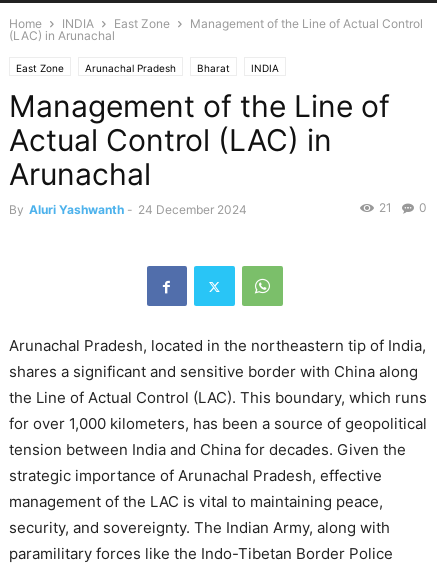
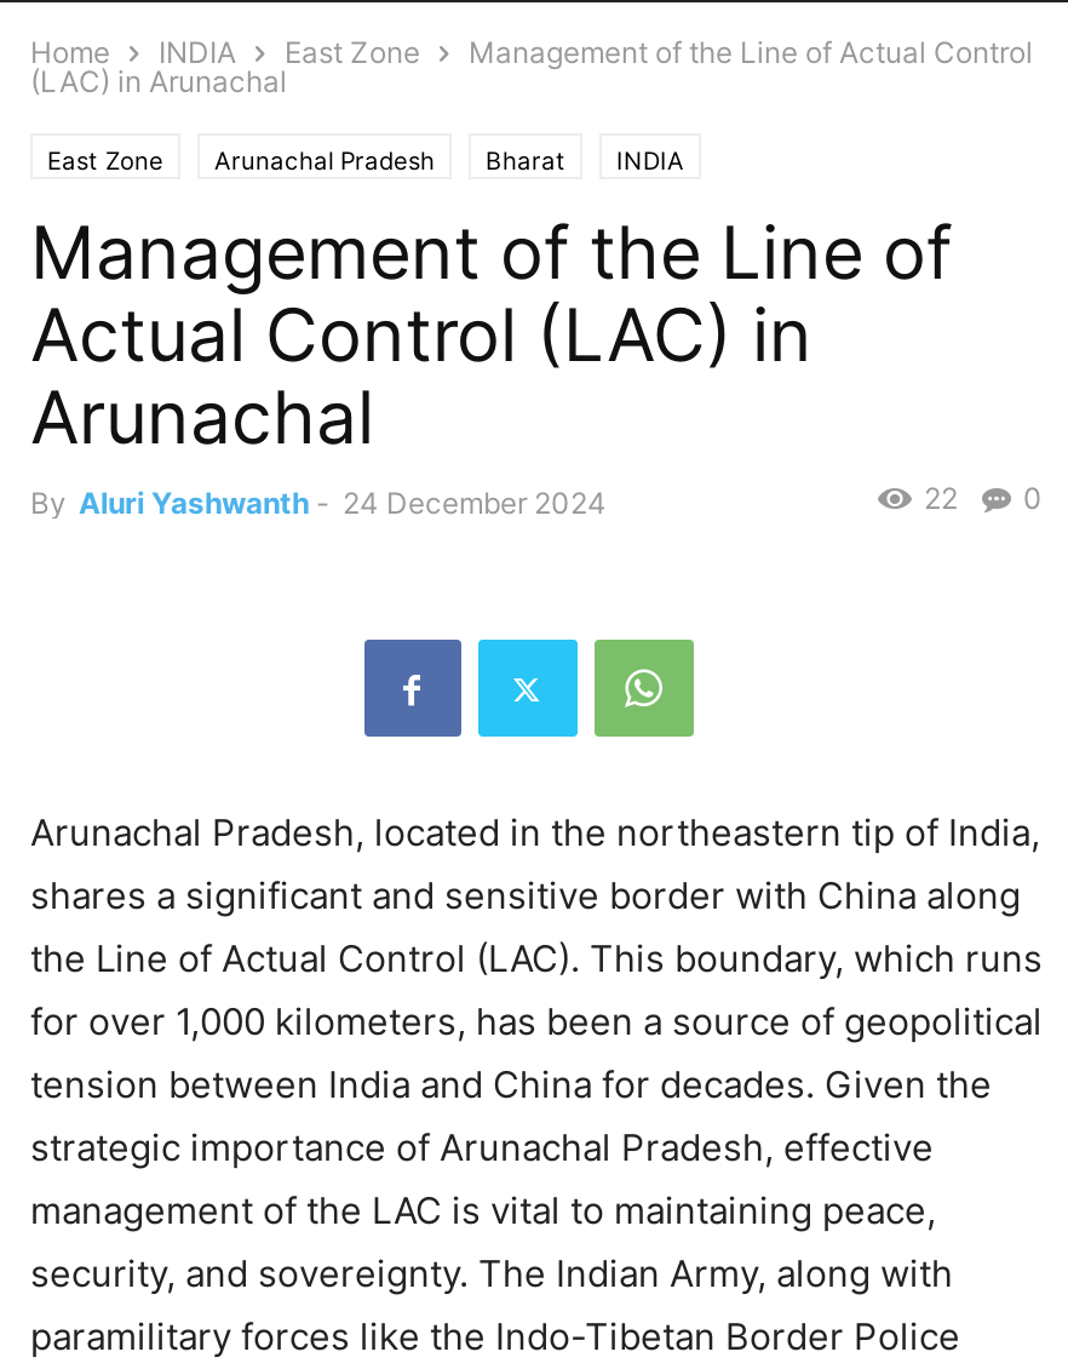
- 21 0
+ 22 0
